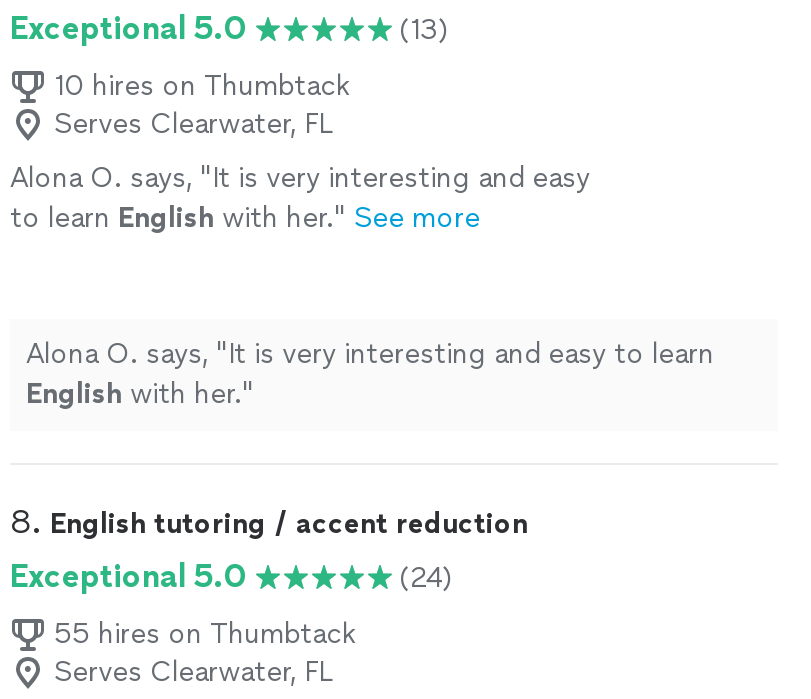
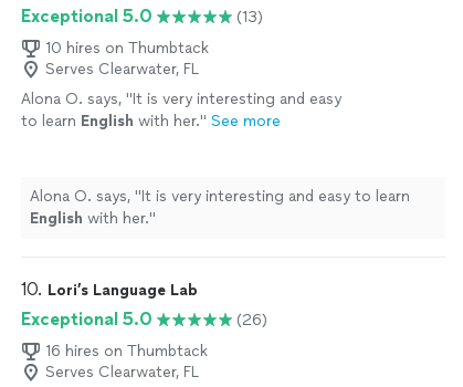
- 8. English tutoring / accent reduction
+ 10. Lori’s Language Lab

- (24)
+ (26)

- 55 hires on Thumbtack
+ 16 hires on Thumbtack
